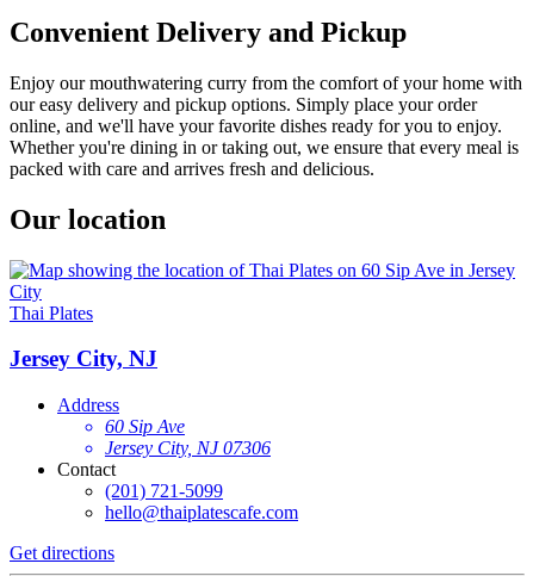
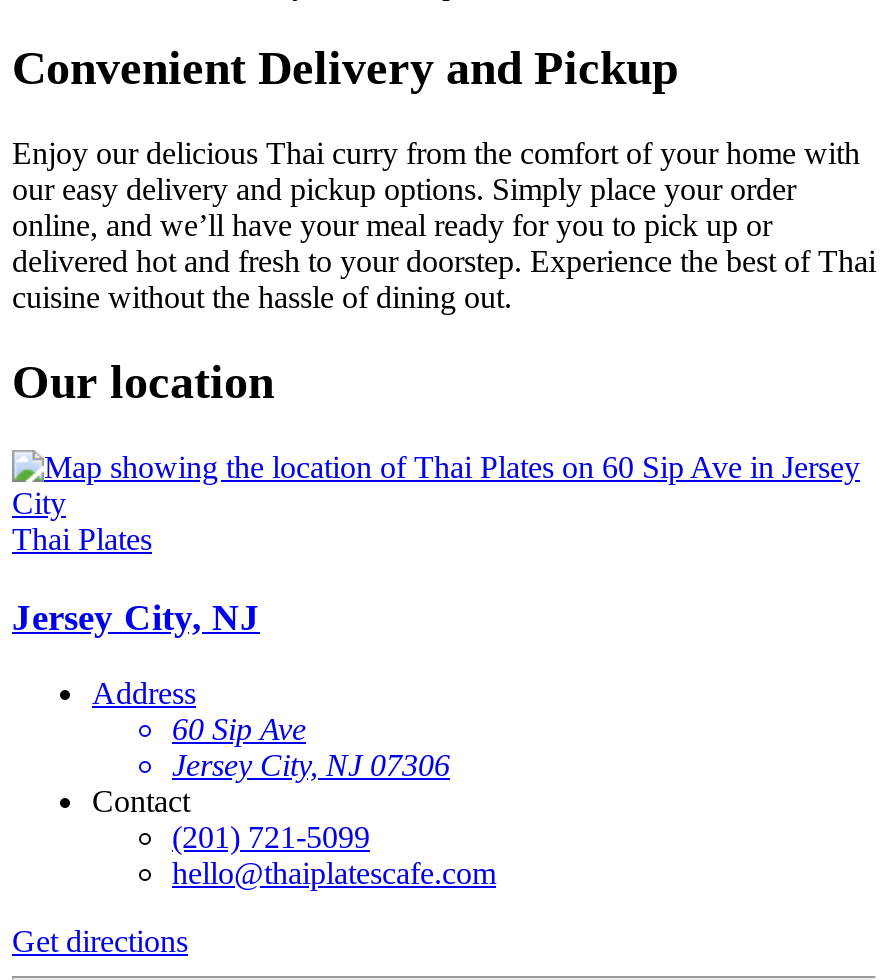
- Enjoy our mouthwatering curry from the comfort of your home with
+ Enjoy our delicious Thai curry from the comfort of your home with

- online, and we'll have your favorite dishes ready for you to enjoy.
- Whether you're dining in or taking out, we ensure that every meal is
- packed with care and arrives fresh and delicious.
+ online, and we’ll have your meal ready for you to pick up or
+ delivered hot and fresh to your doorstep. Experience the best of Thai
+ cuisine without the hassle of dining out.
